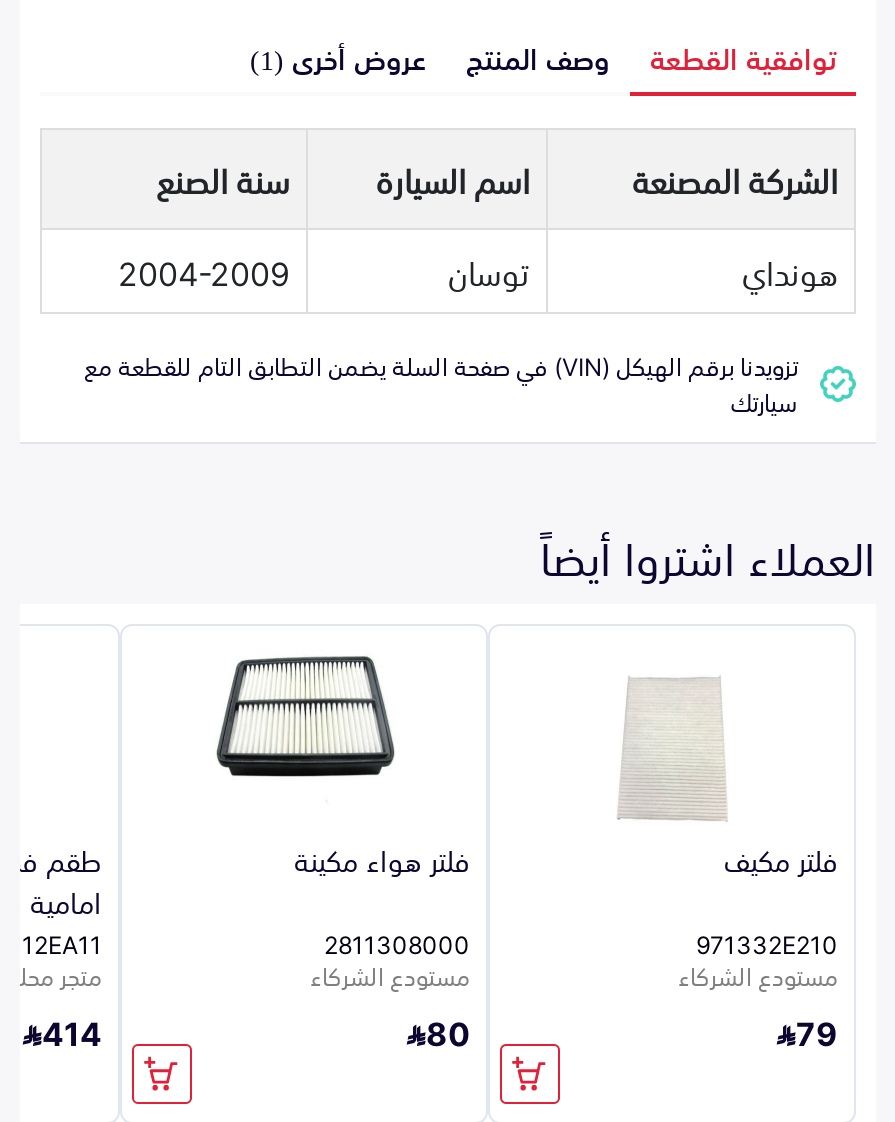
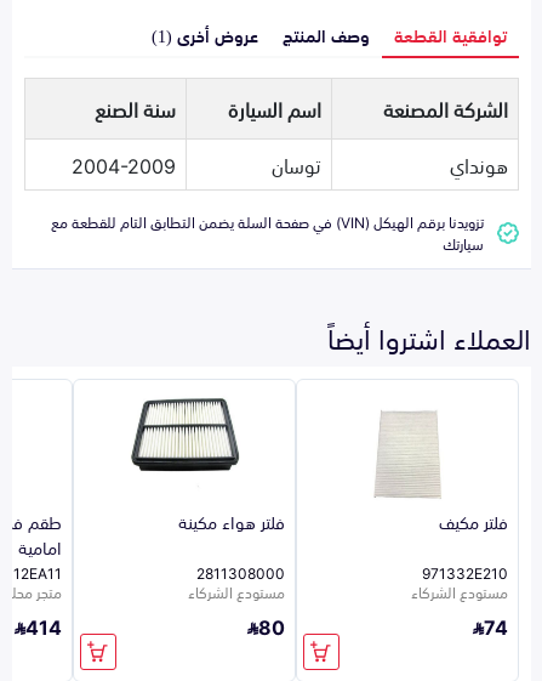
- 79
+ 74
